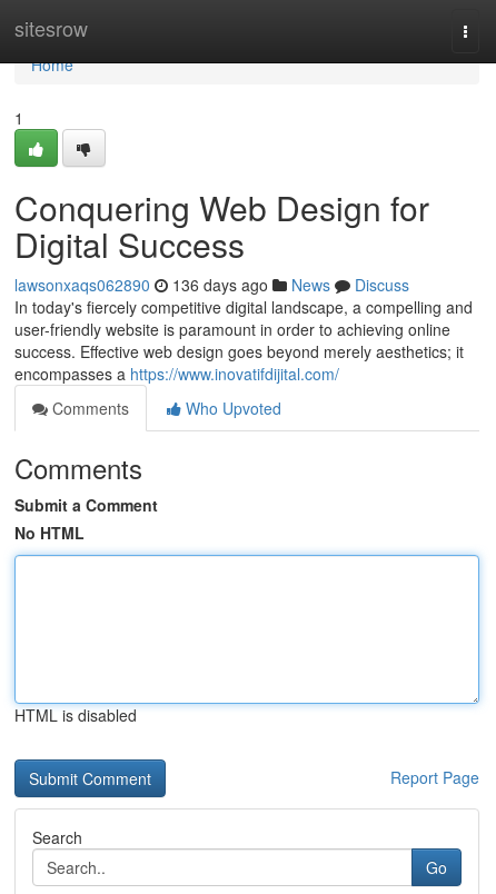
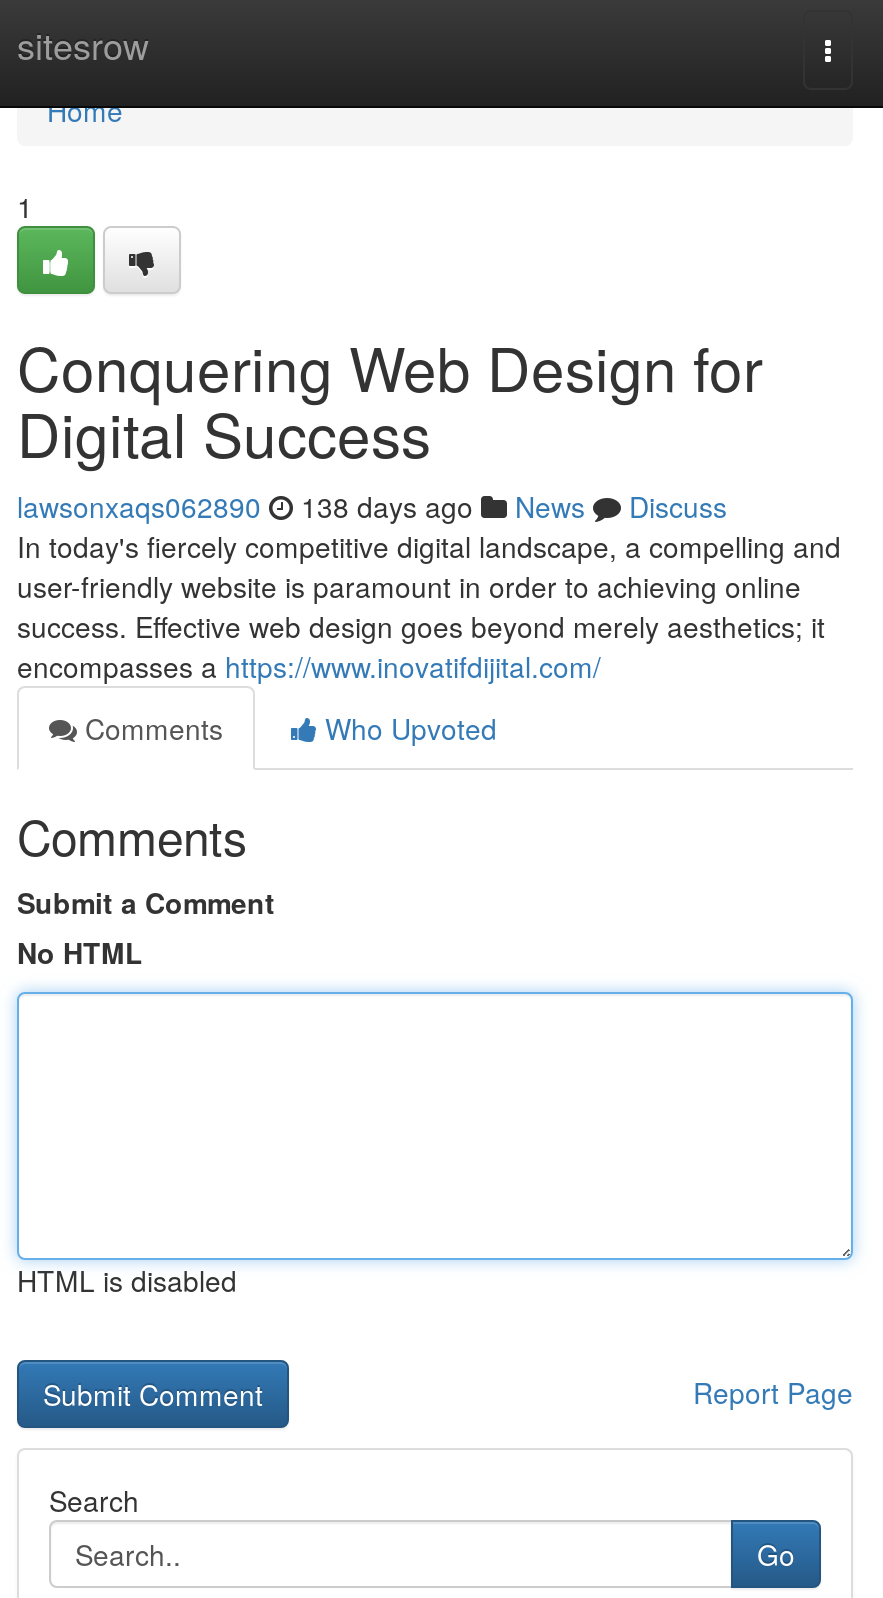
- lawsonxaqs062890 136 days ago News Discuss
+ lawsonxaqs062890 138 days ago News Discuss
